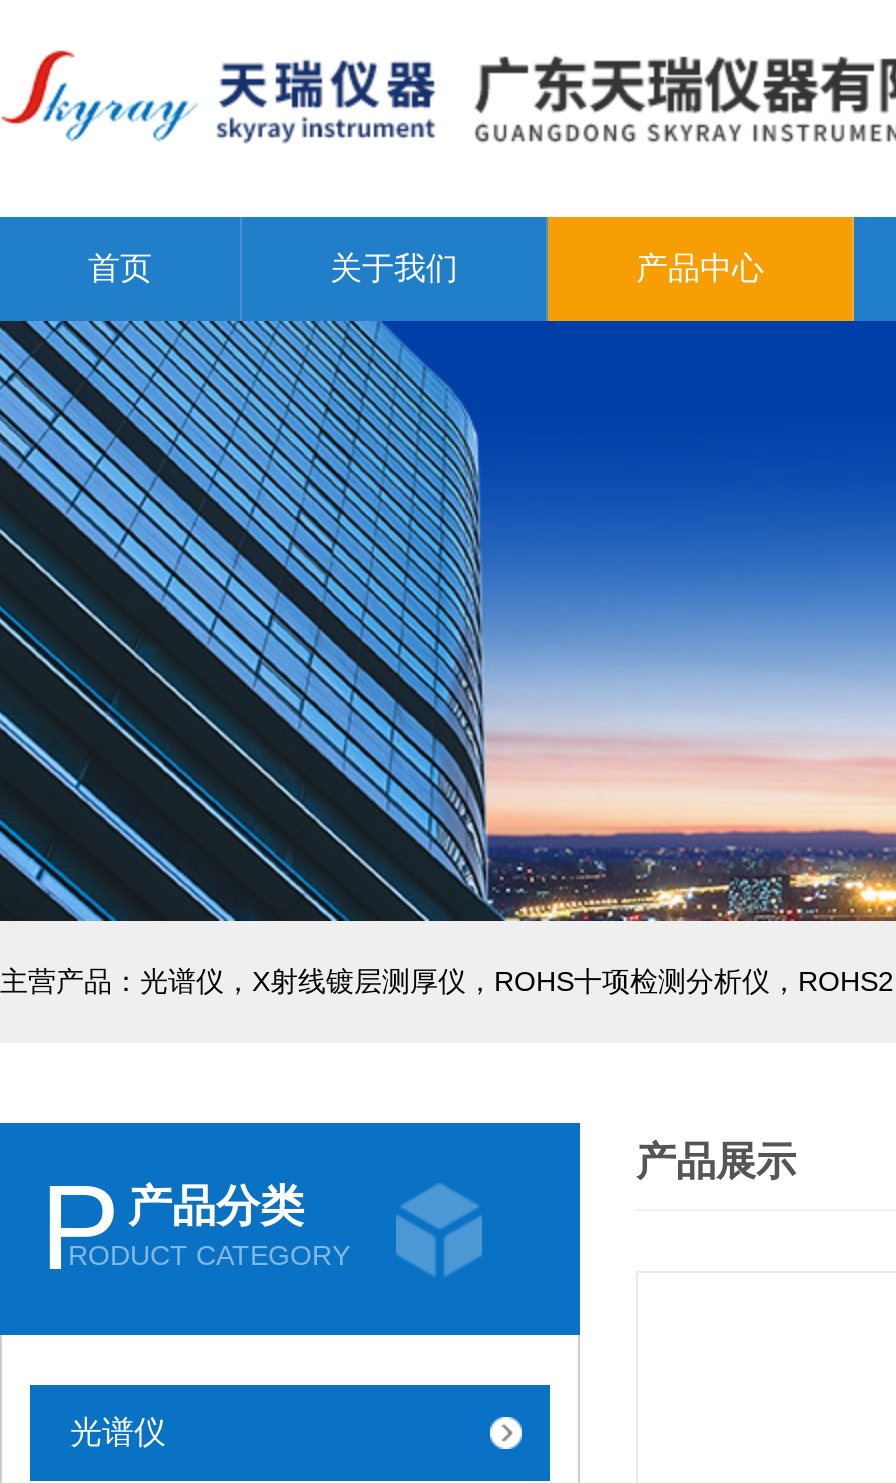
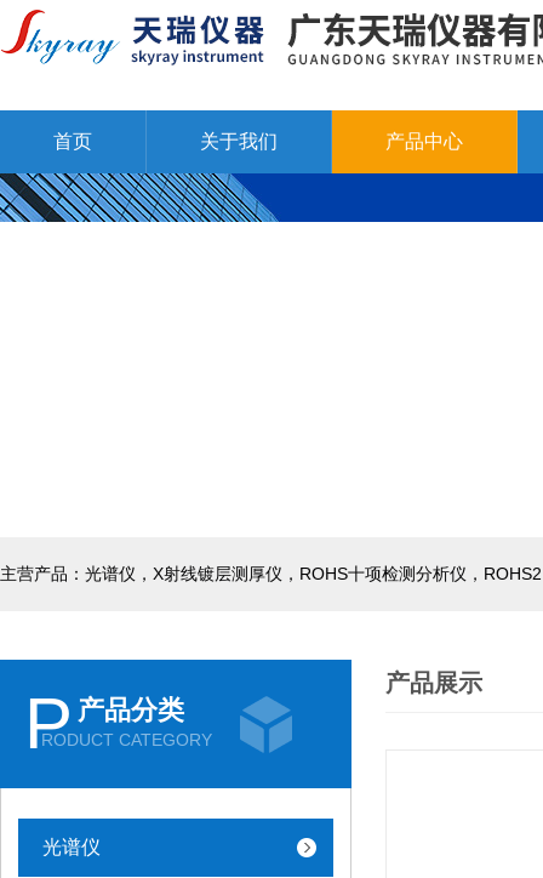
- [image]
